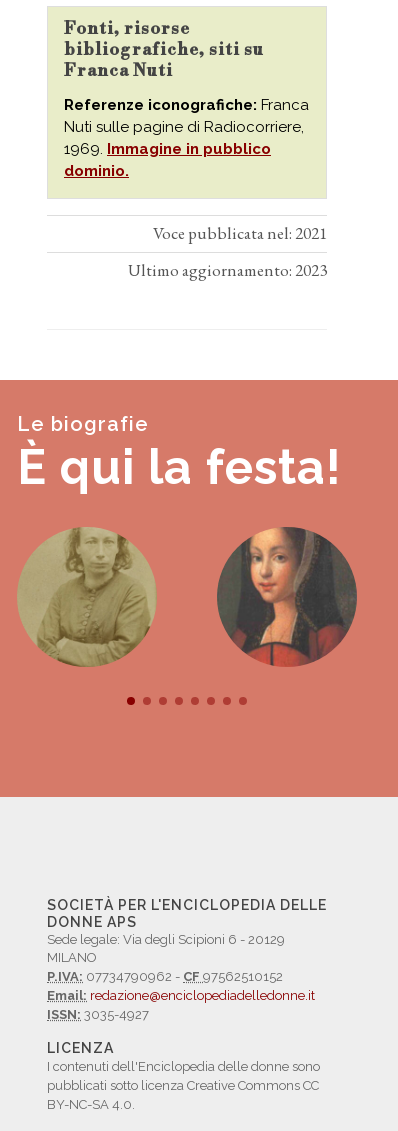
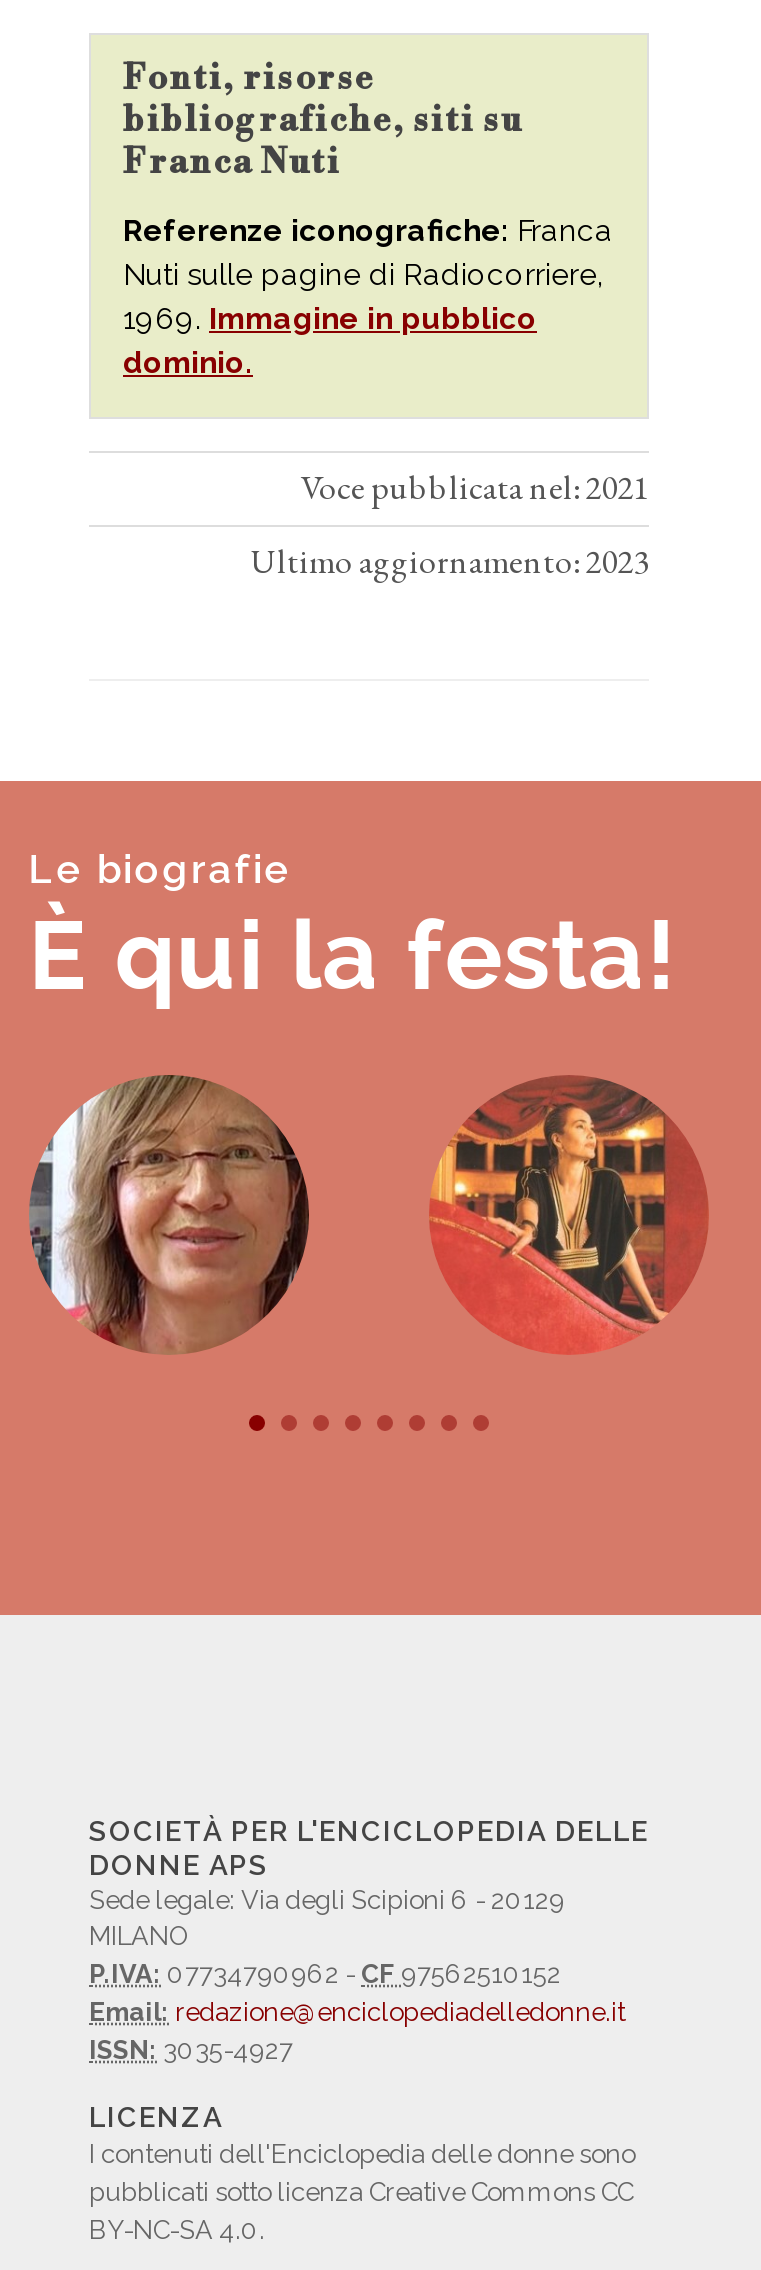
- [image]
+ [image]

- [image]
+ [image]
